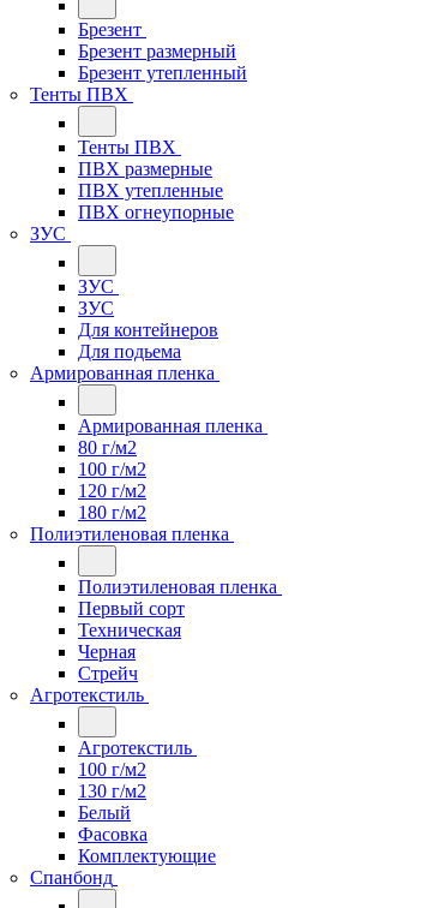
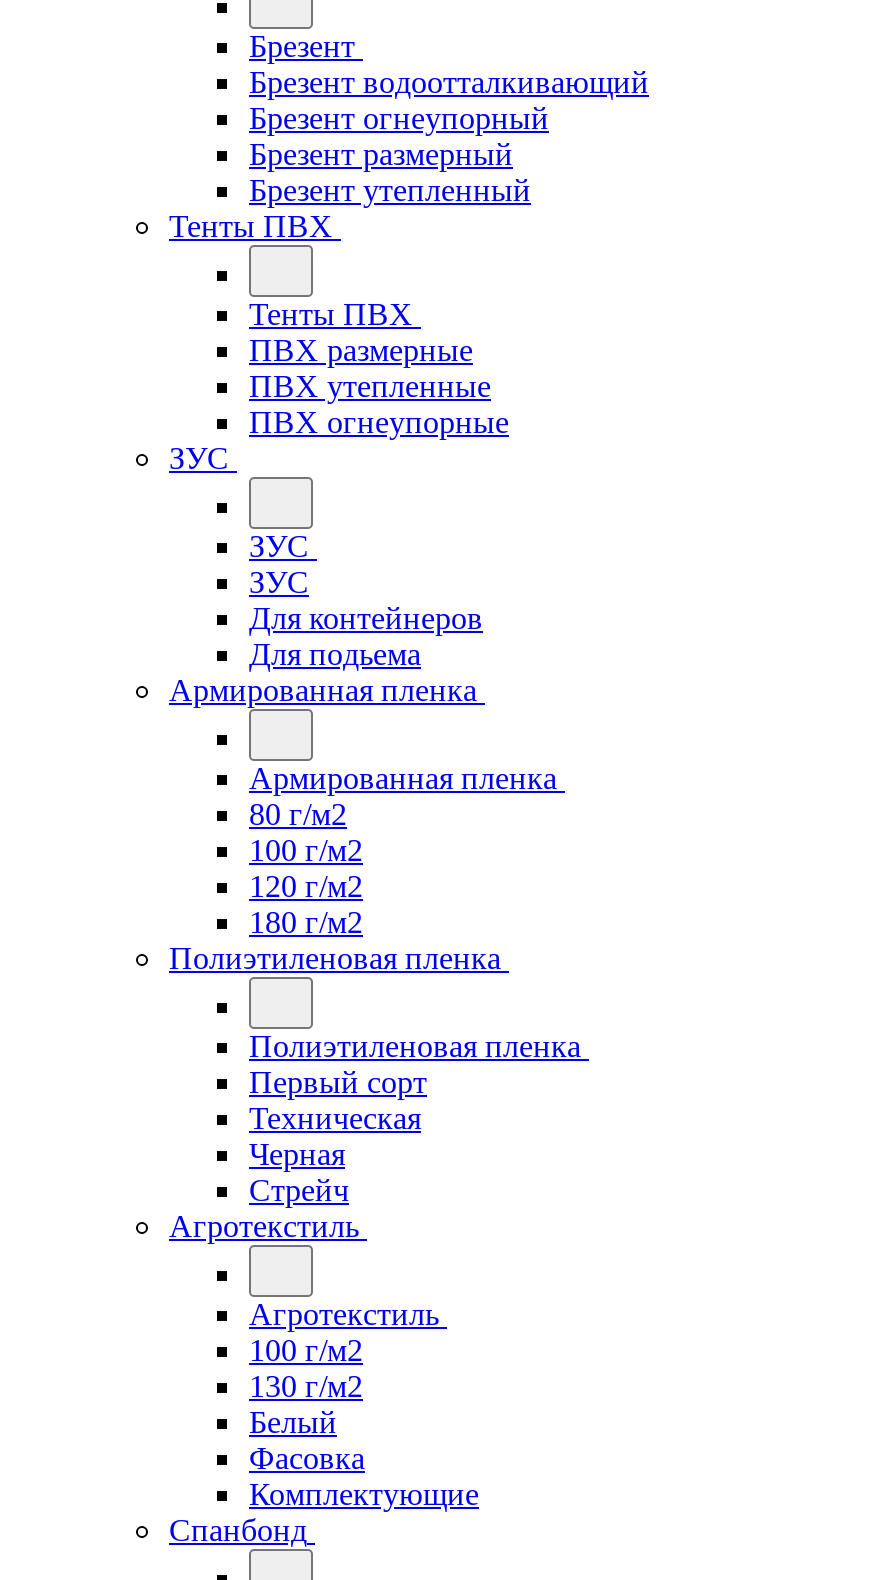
+ Брезент водоотталкивающий
+ Брезент огнеупорный
